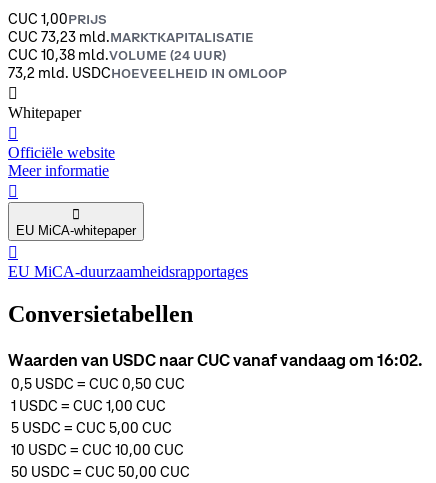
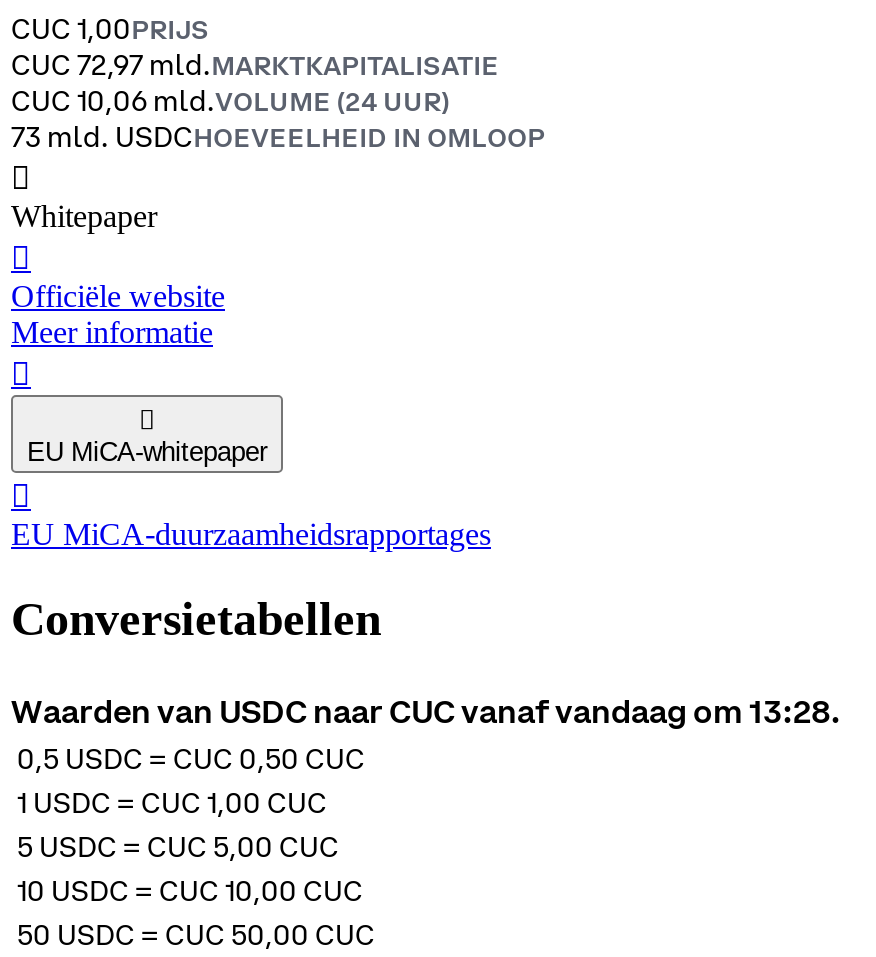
- CUC 73,23 mld.MARKTKAPITALISATIE
+ CUC 72,97 mld.MARKTKAPITALISATIE

- CUC 10,38 mld.VOLUME (24 UUR)
+ CUC 10,06 mld.VOLUME (24 UUR)

- 73,2 mld. USDCHOEVEELHEID IN OMLOOP
+ 73 mld. USDCHOEVEELHEID IN OMLOOP

- Waarden van USDC naar CUC vanaf vandaag om 16:02.
+ Waarden van USDC naar CUC vanaf vandaag om 13:28.
